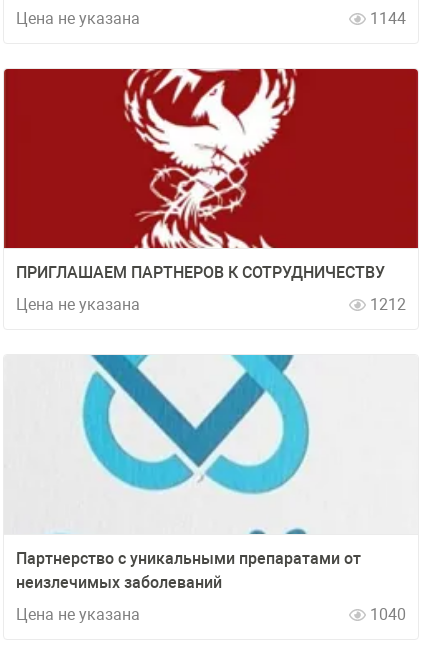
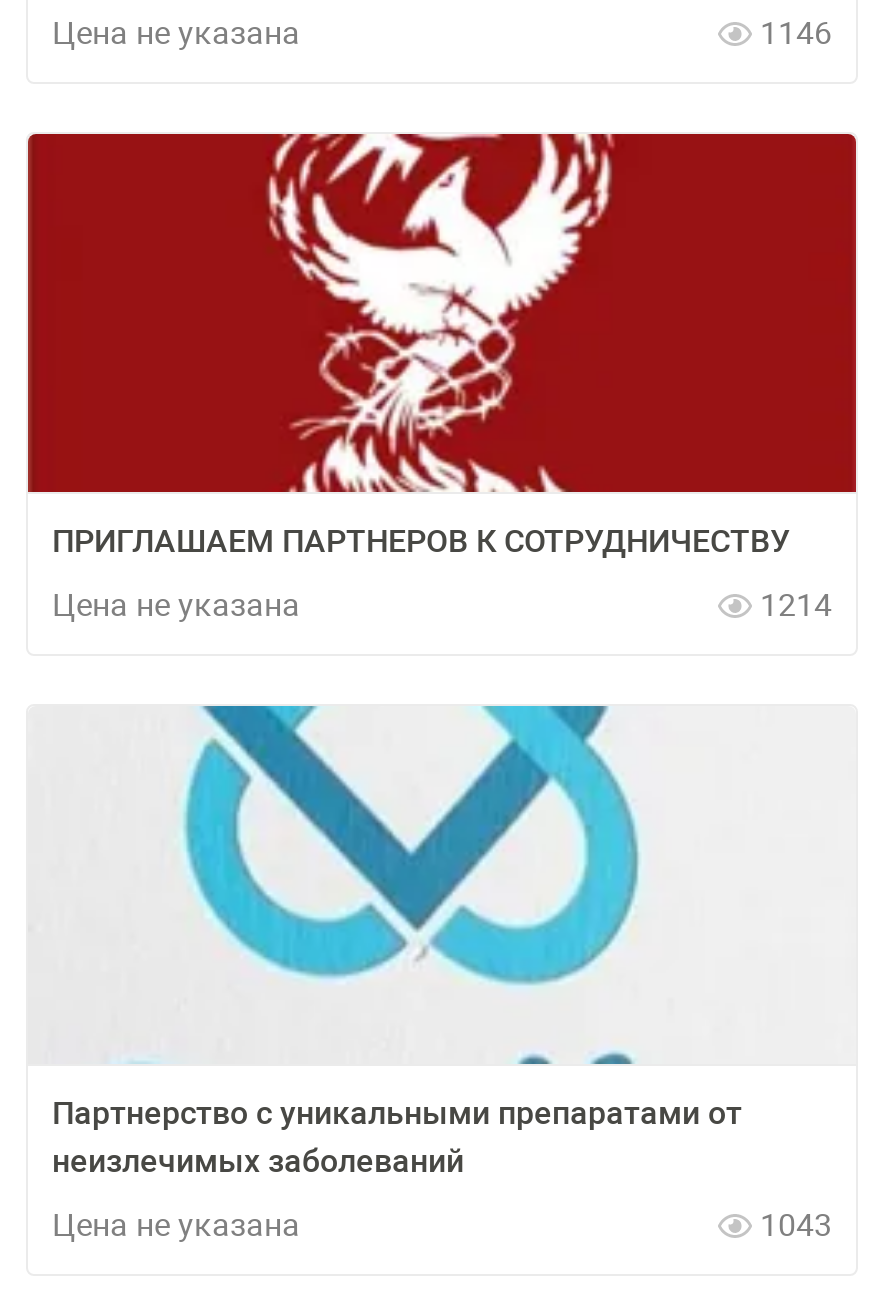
- 1144
+ 1146

- 1212
+ 1214

- 1040
+ 1043
